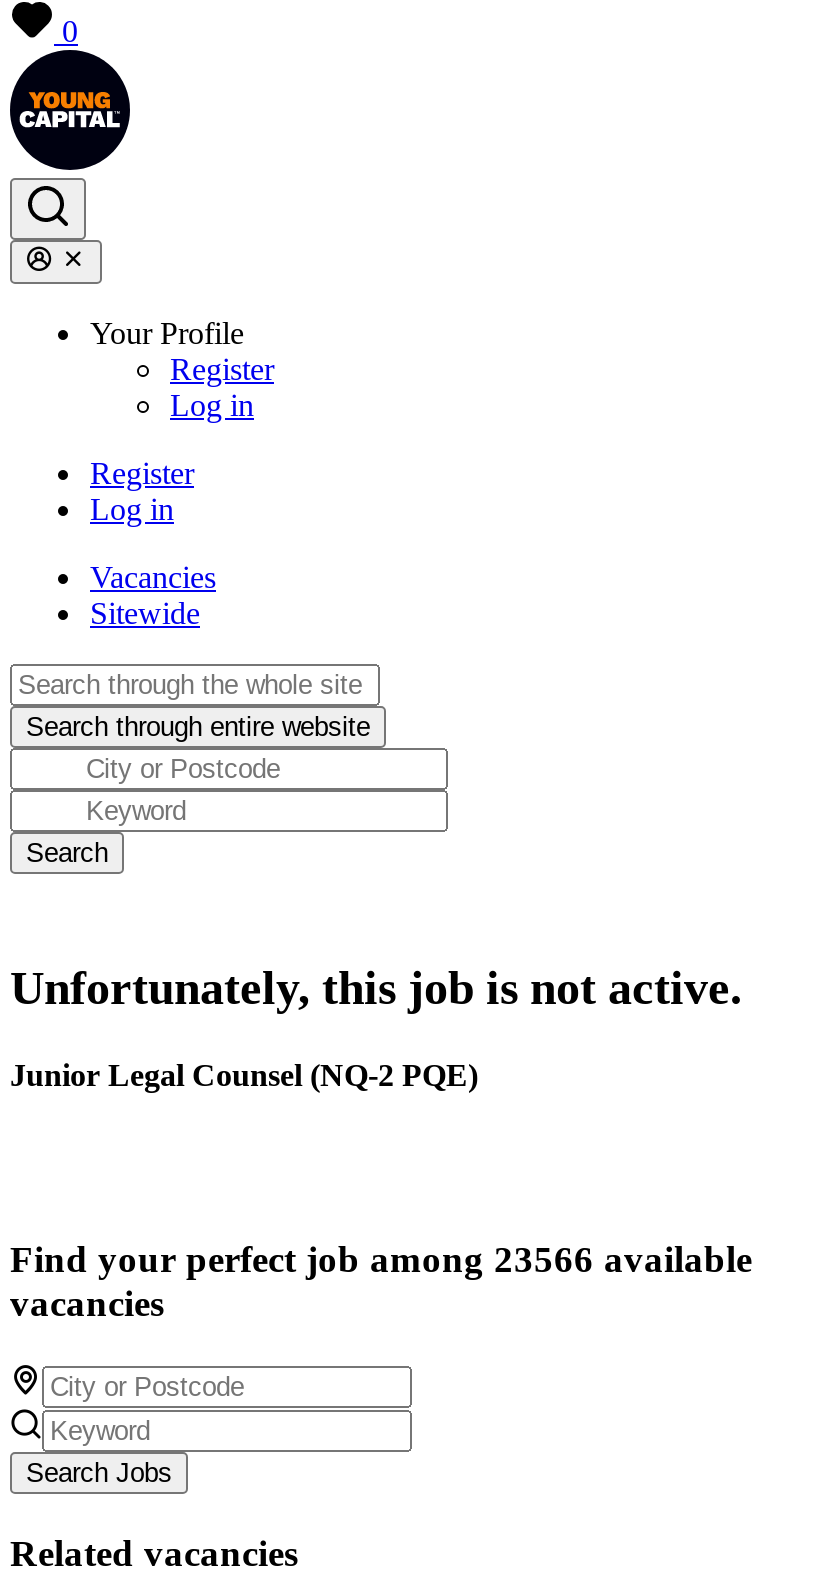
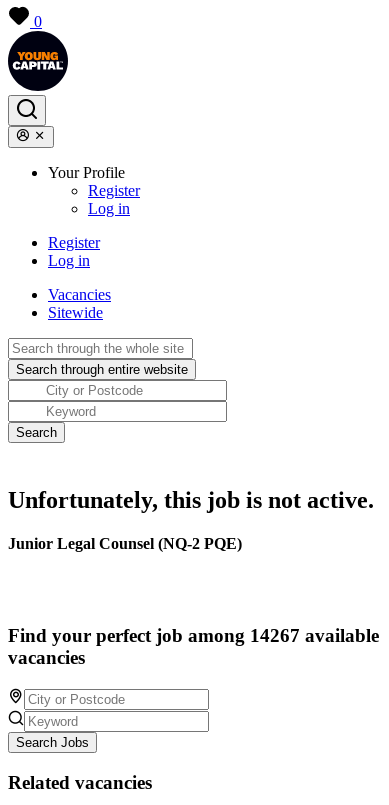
- Find your perfect job among 23566 available
+ Find your perfect job among 14267 available
